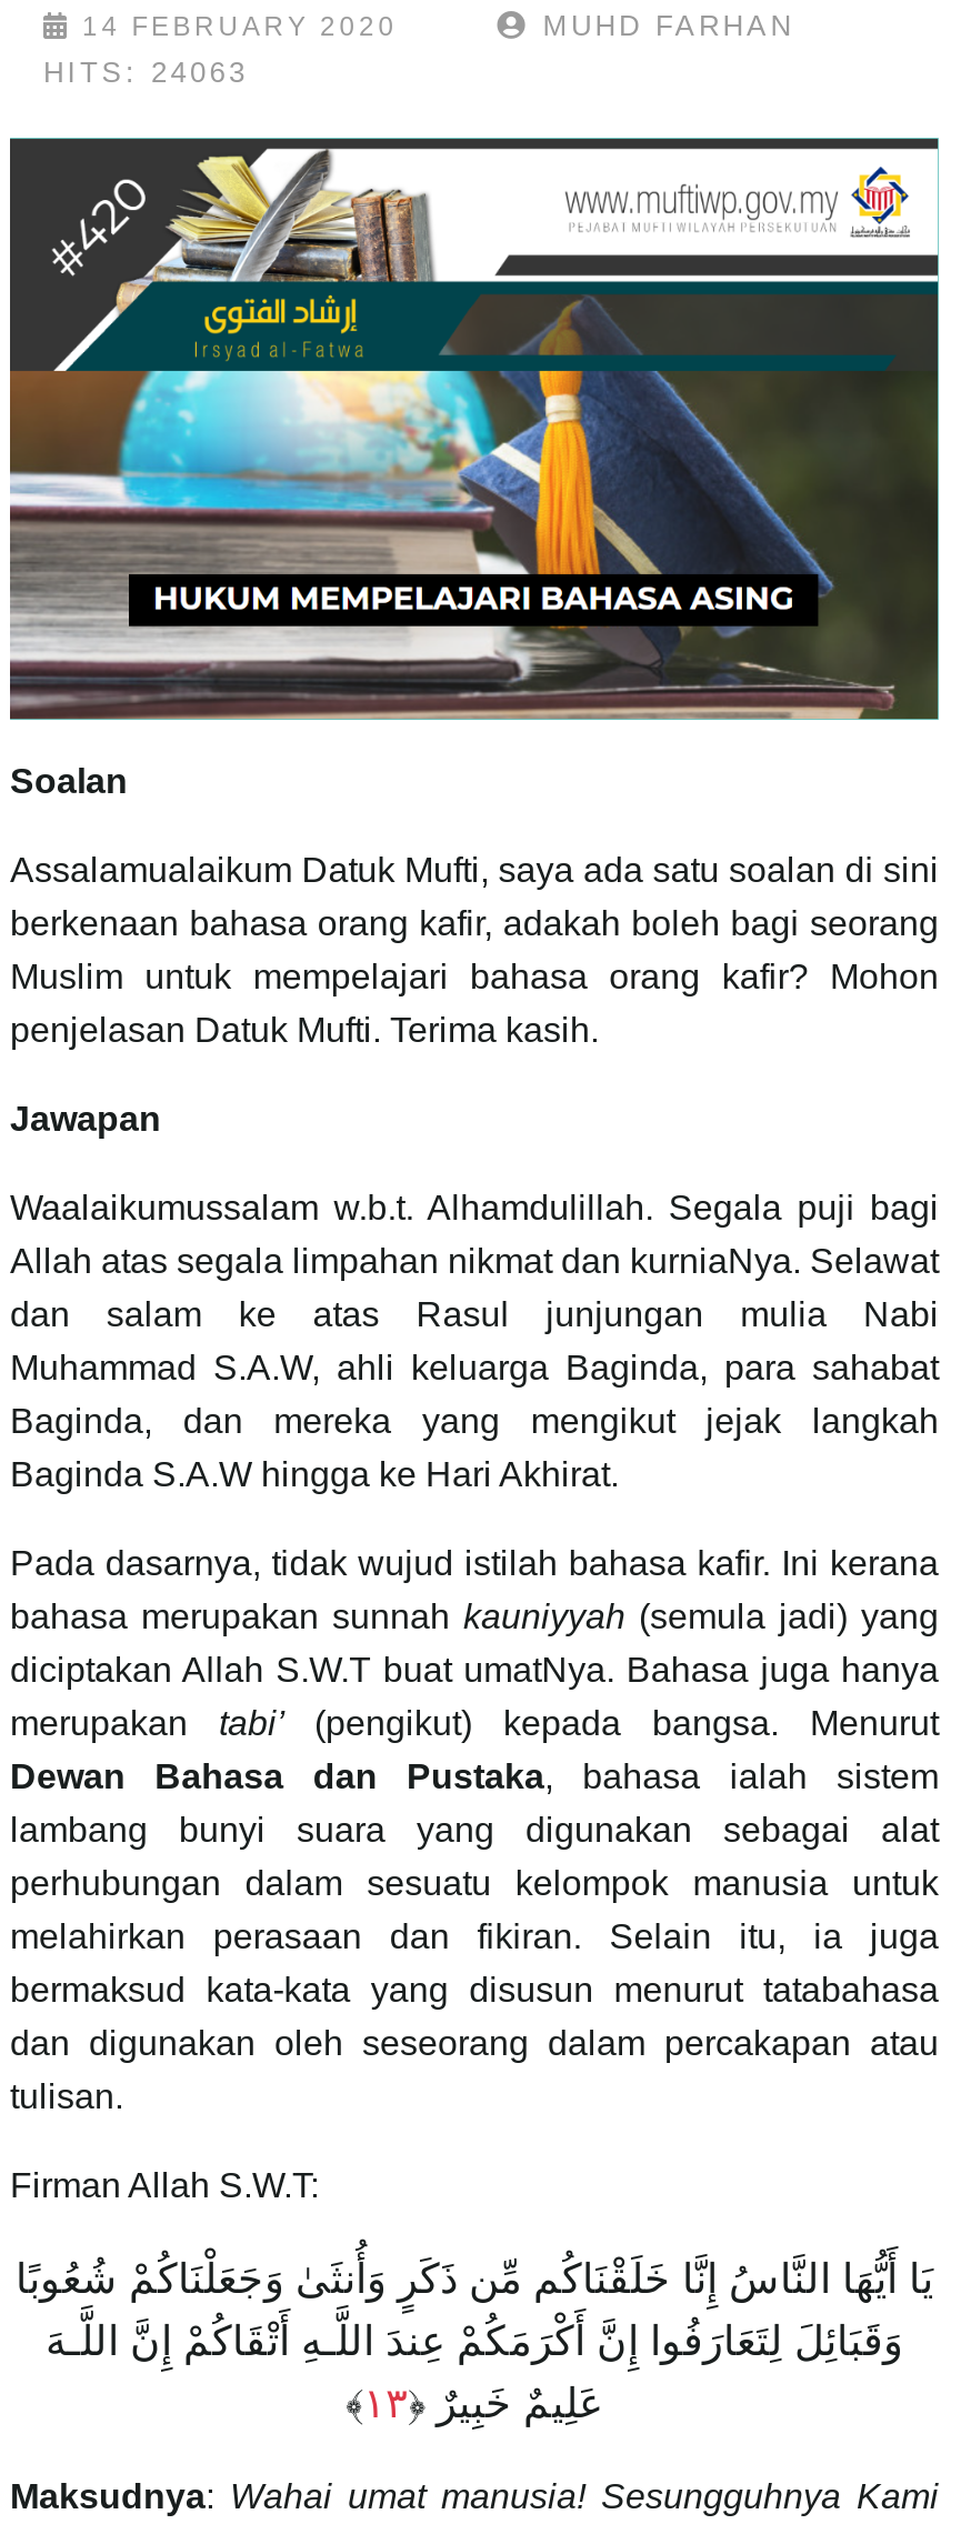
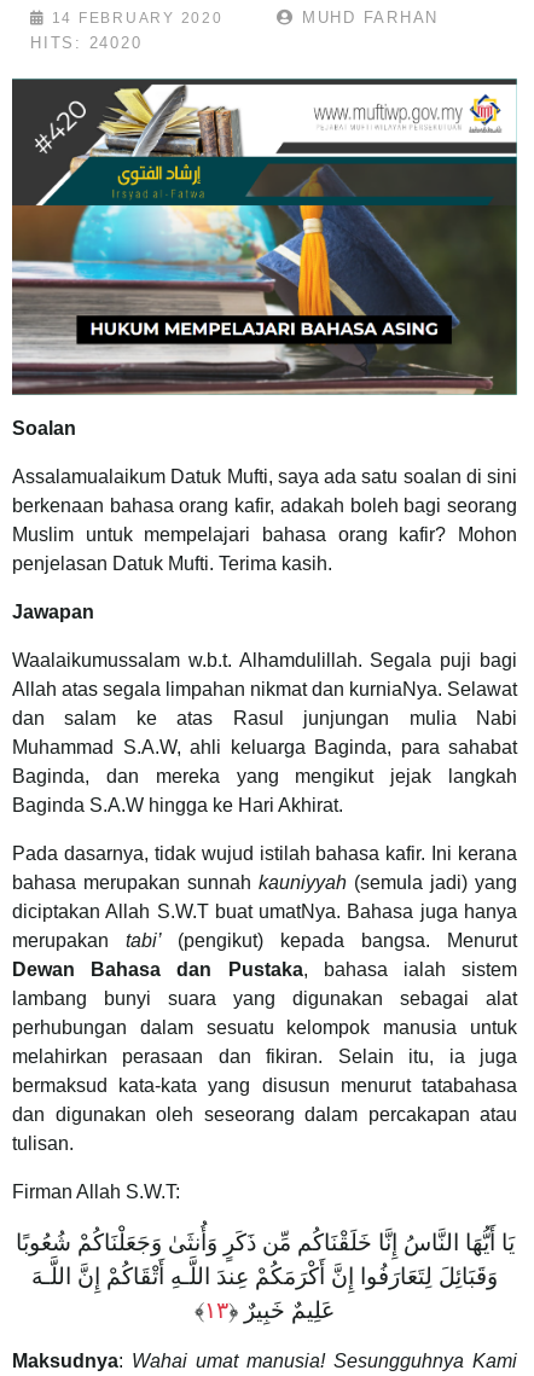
- HITS: 24063
+ HITS: 24020
